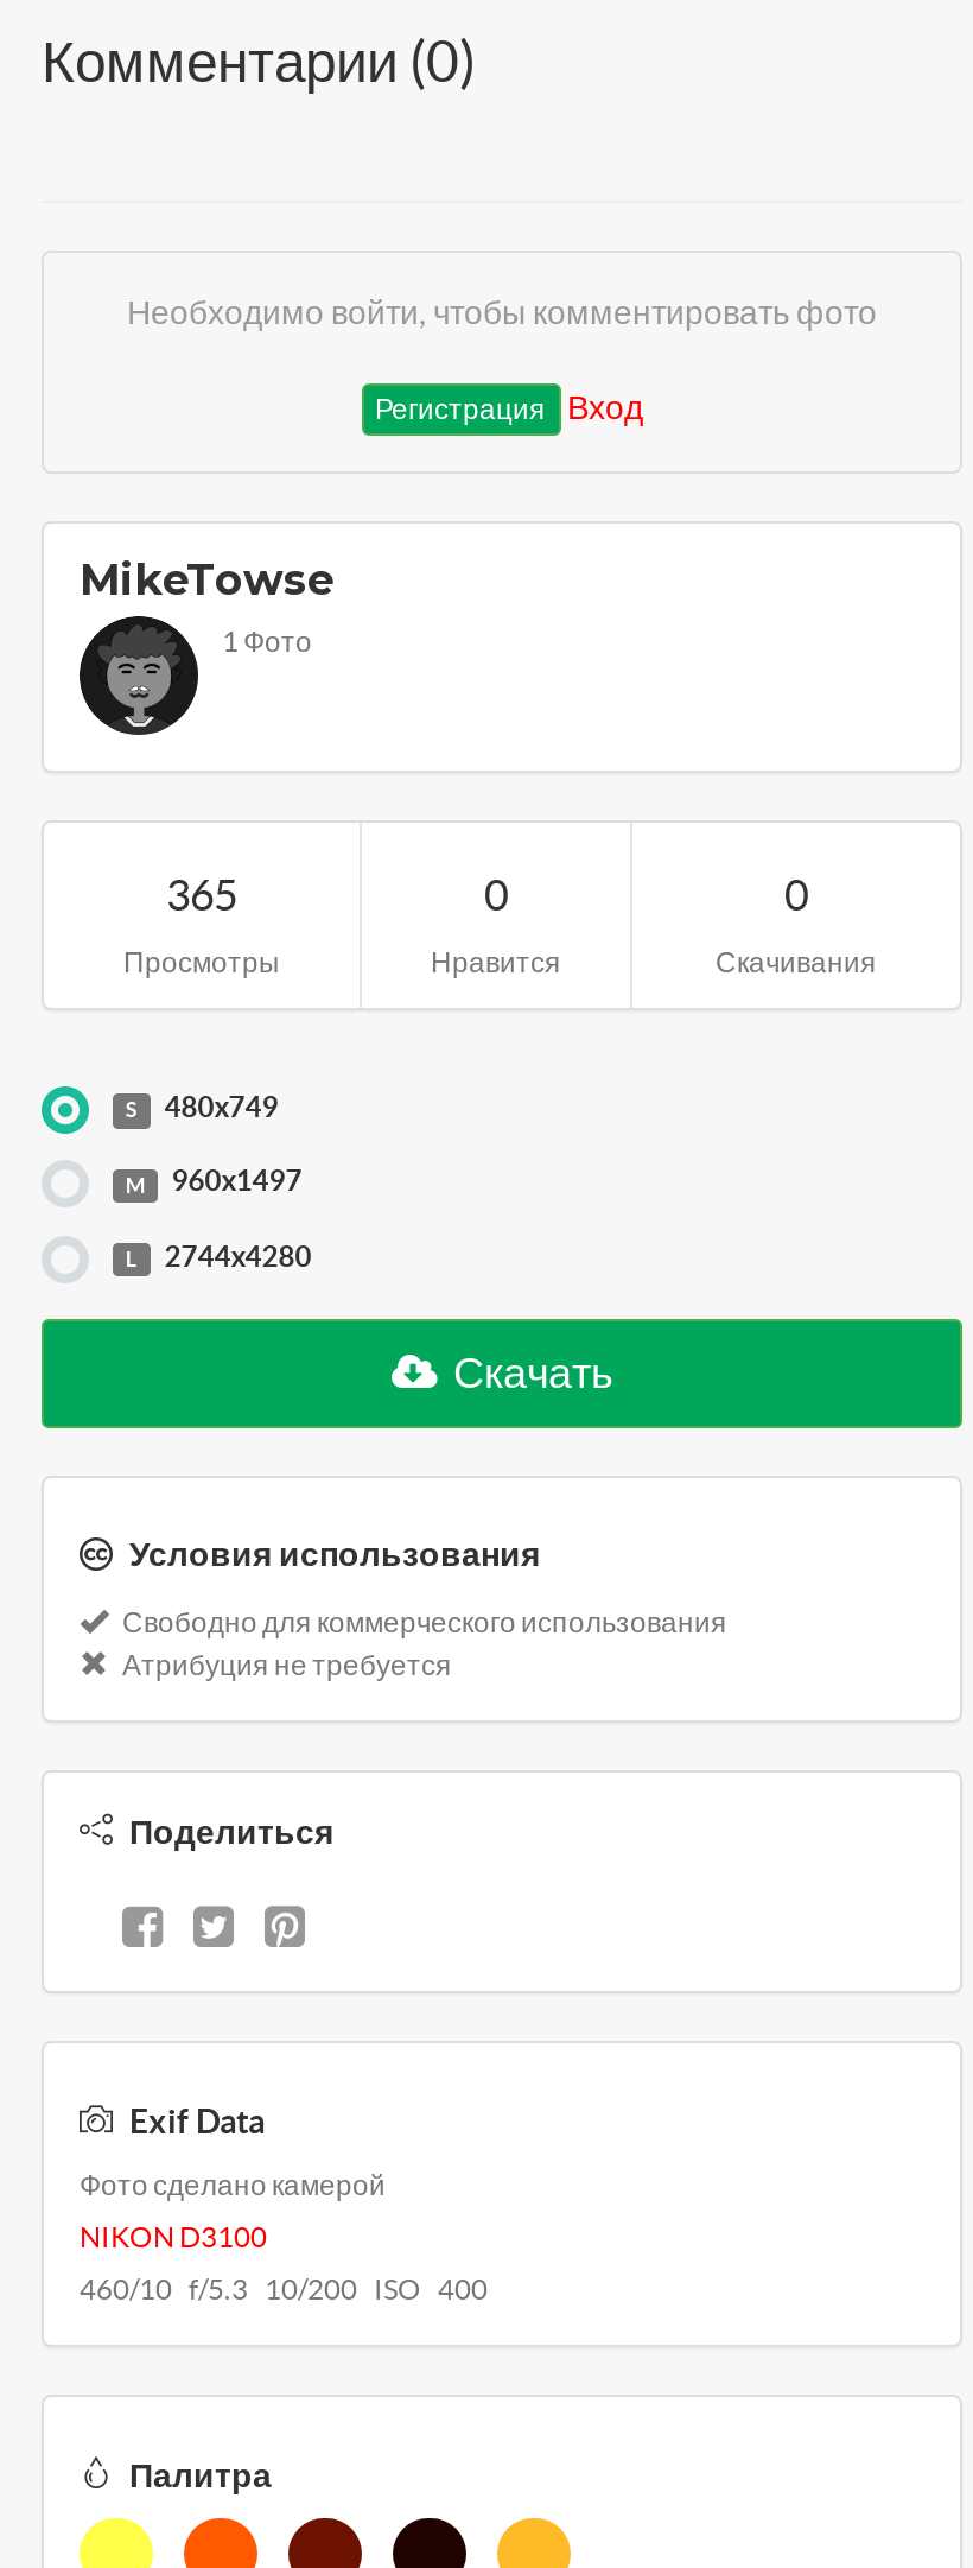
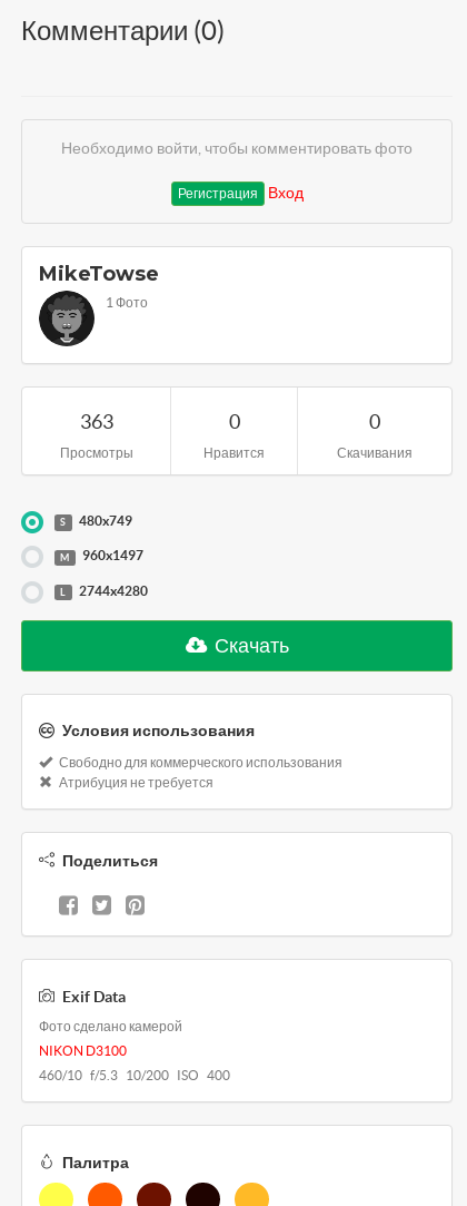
- 365
+ 363
